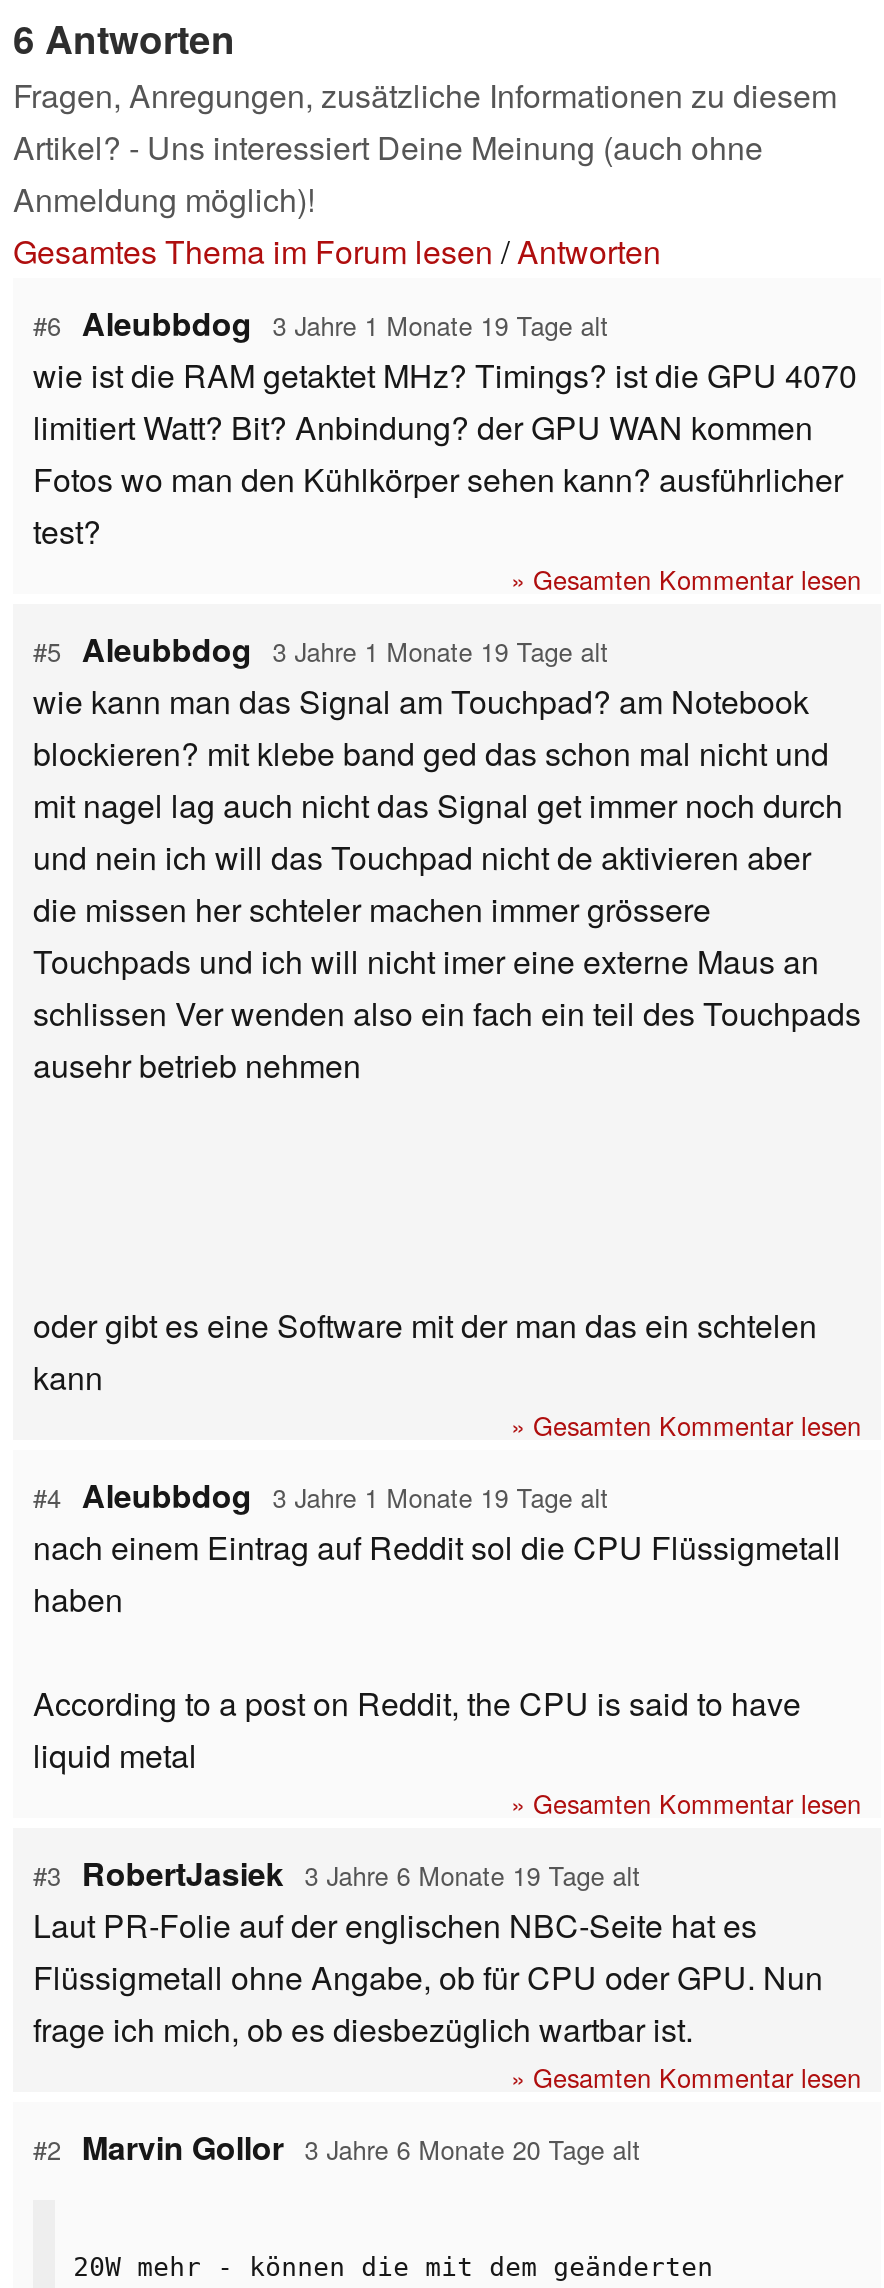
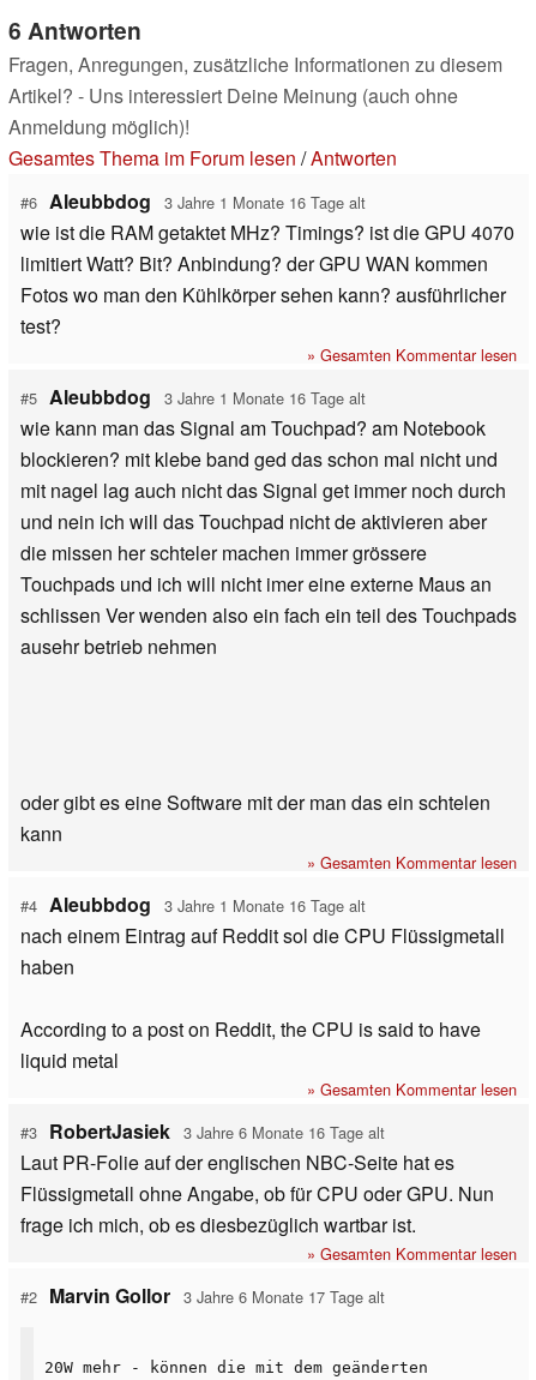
- #6 Aleubbdog 3 Jahre 1 Monate 19 Tage alt
+ #6 Aleubbdog 3 Jahre 1 Monate 16 Tage alt

- #5 Aleubbdog 3 Jahre 1 Monate 19 Tage alt
+ #5 Aleubbdog 3 Jahre 1 Monate 16 Tage alt

- #4 Aleubbdog 3 Jahre 1 Monate 19 Tage alt
+ #4 Aleubbdog 3 Jahre 1 Monate 16 Tage alt

- #3 RobertJasiek 3 Jahre 6 Monate 19 Tage alt
+ #3 RobertJasiek 3 Jahre 6 Monate 16 Tage alt

- #2 Marvin Gollor 3 Jahre 6 Monate 20 Tage alt
+ #2 Marvin Gollor 3 Jahre 6 Monate 17 Tage alt
